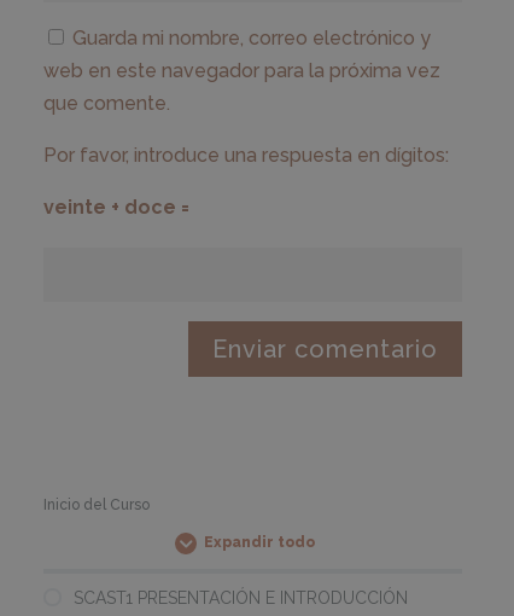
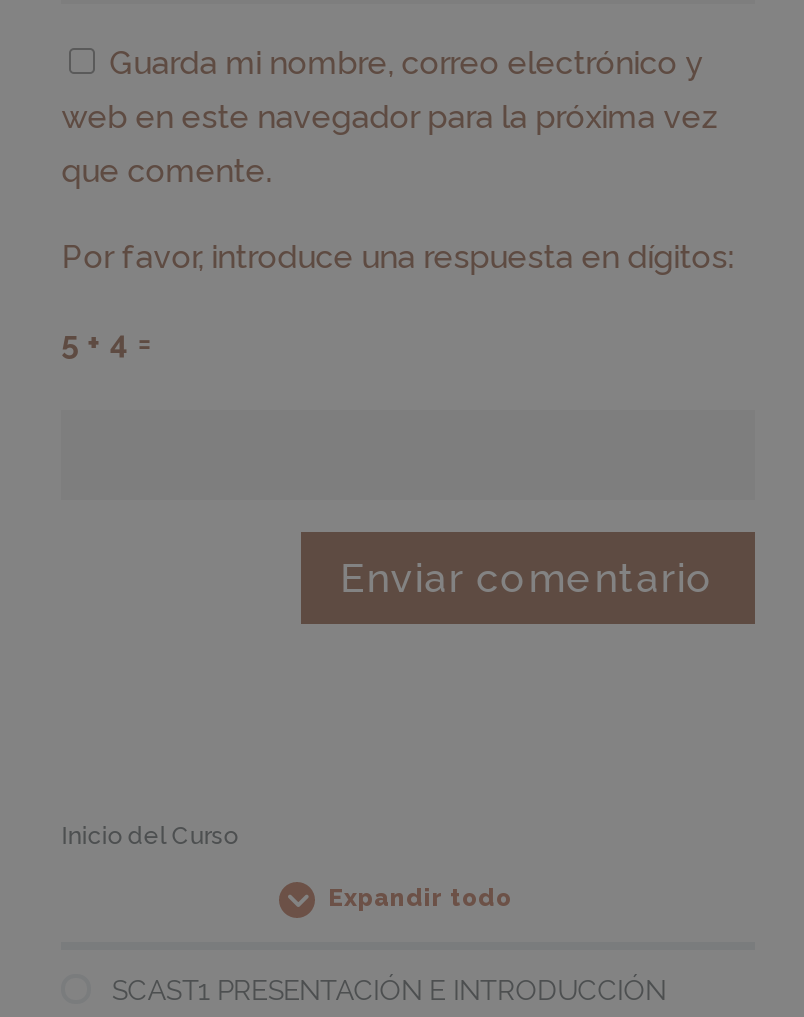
- veinte + doce =
+ 5 + 4 =
